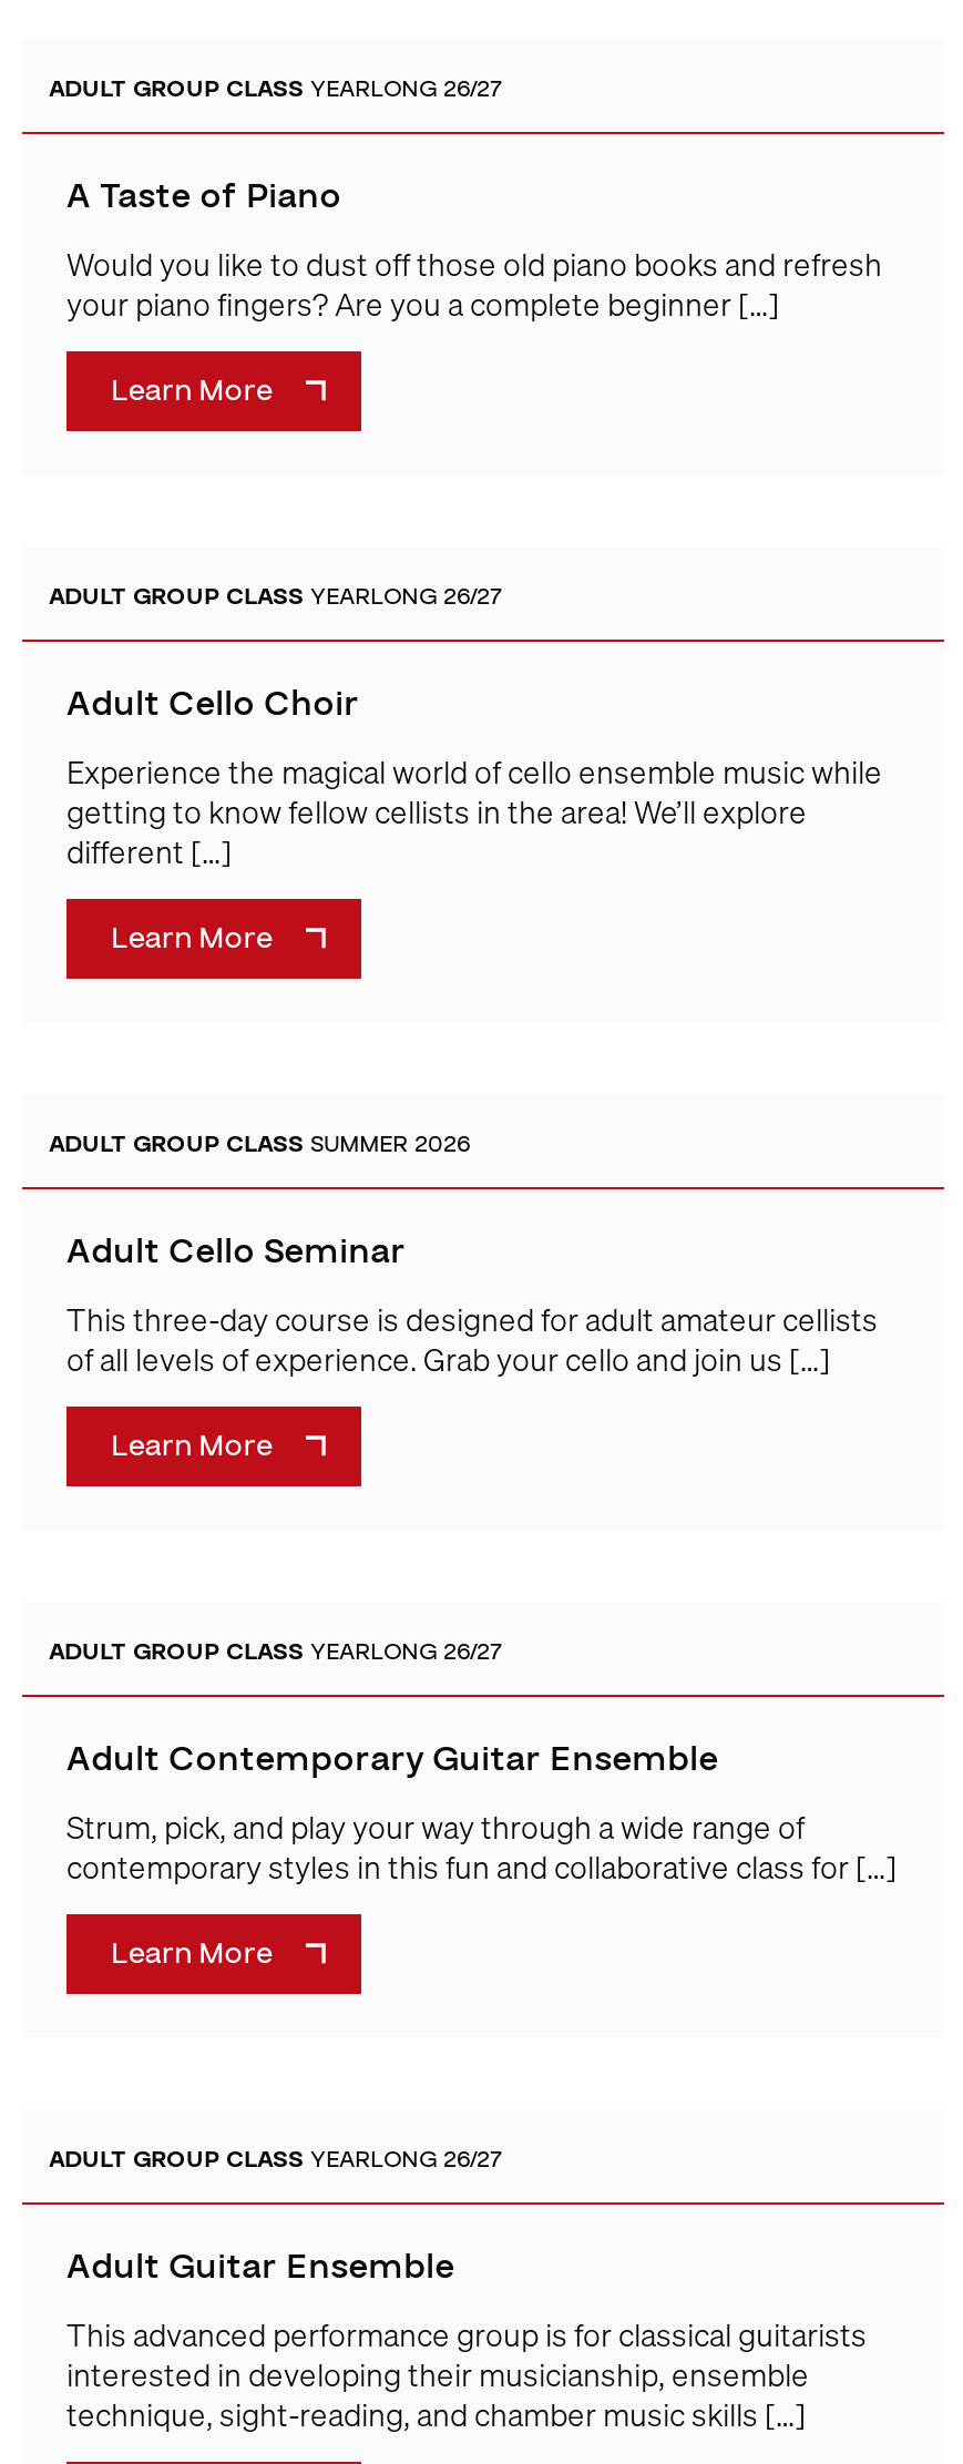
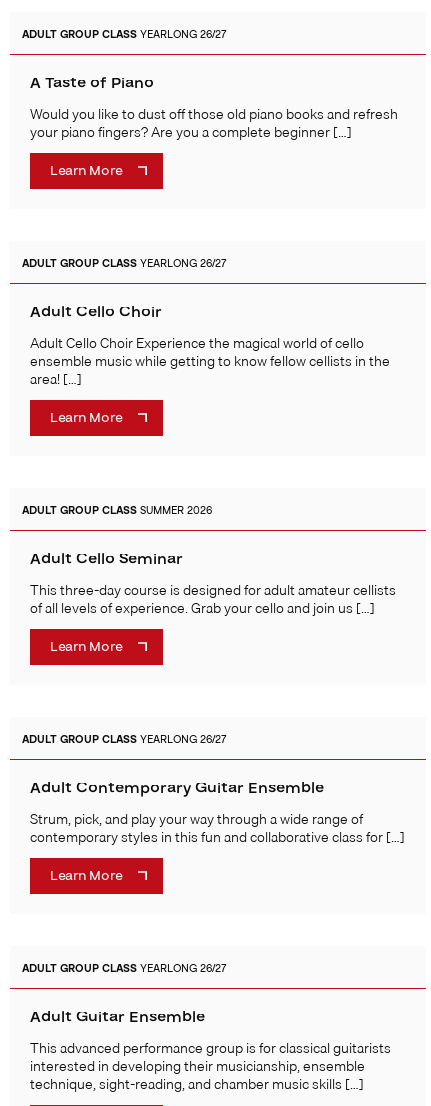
- Experience the magical world of cello ensemble music while
- getting to know fellow cellists in the area! We’ll explore
- different […]
+ Adult Cello Choir Experience the magical world of cello
+ ensemble music while getting to know fellow cellists in the
+ area! […]
